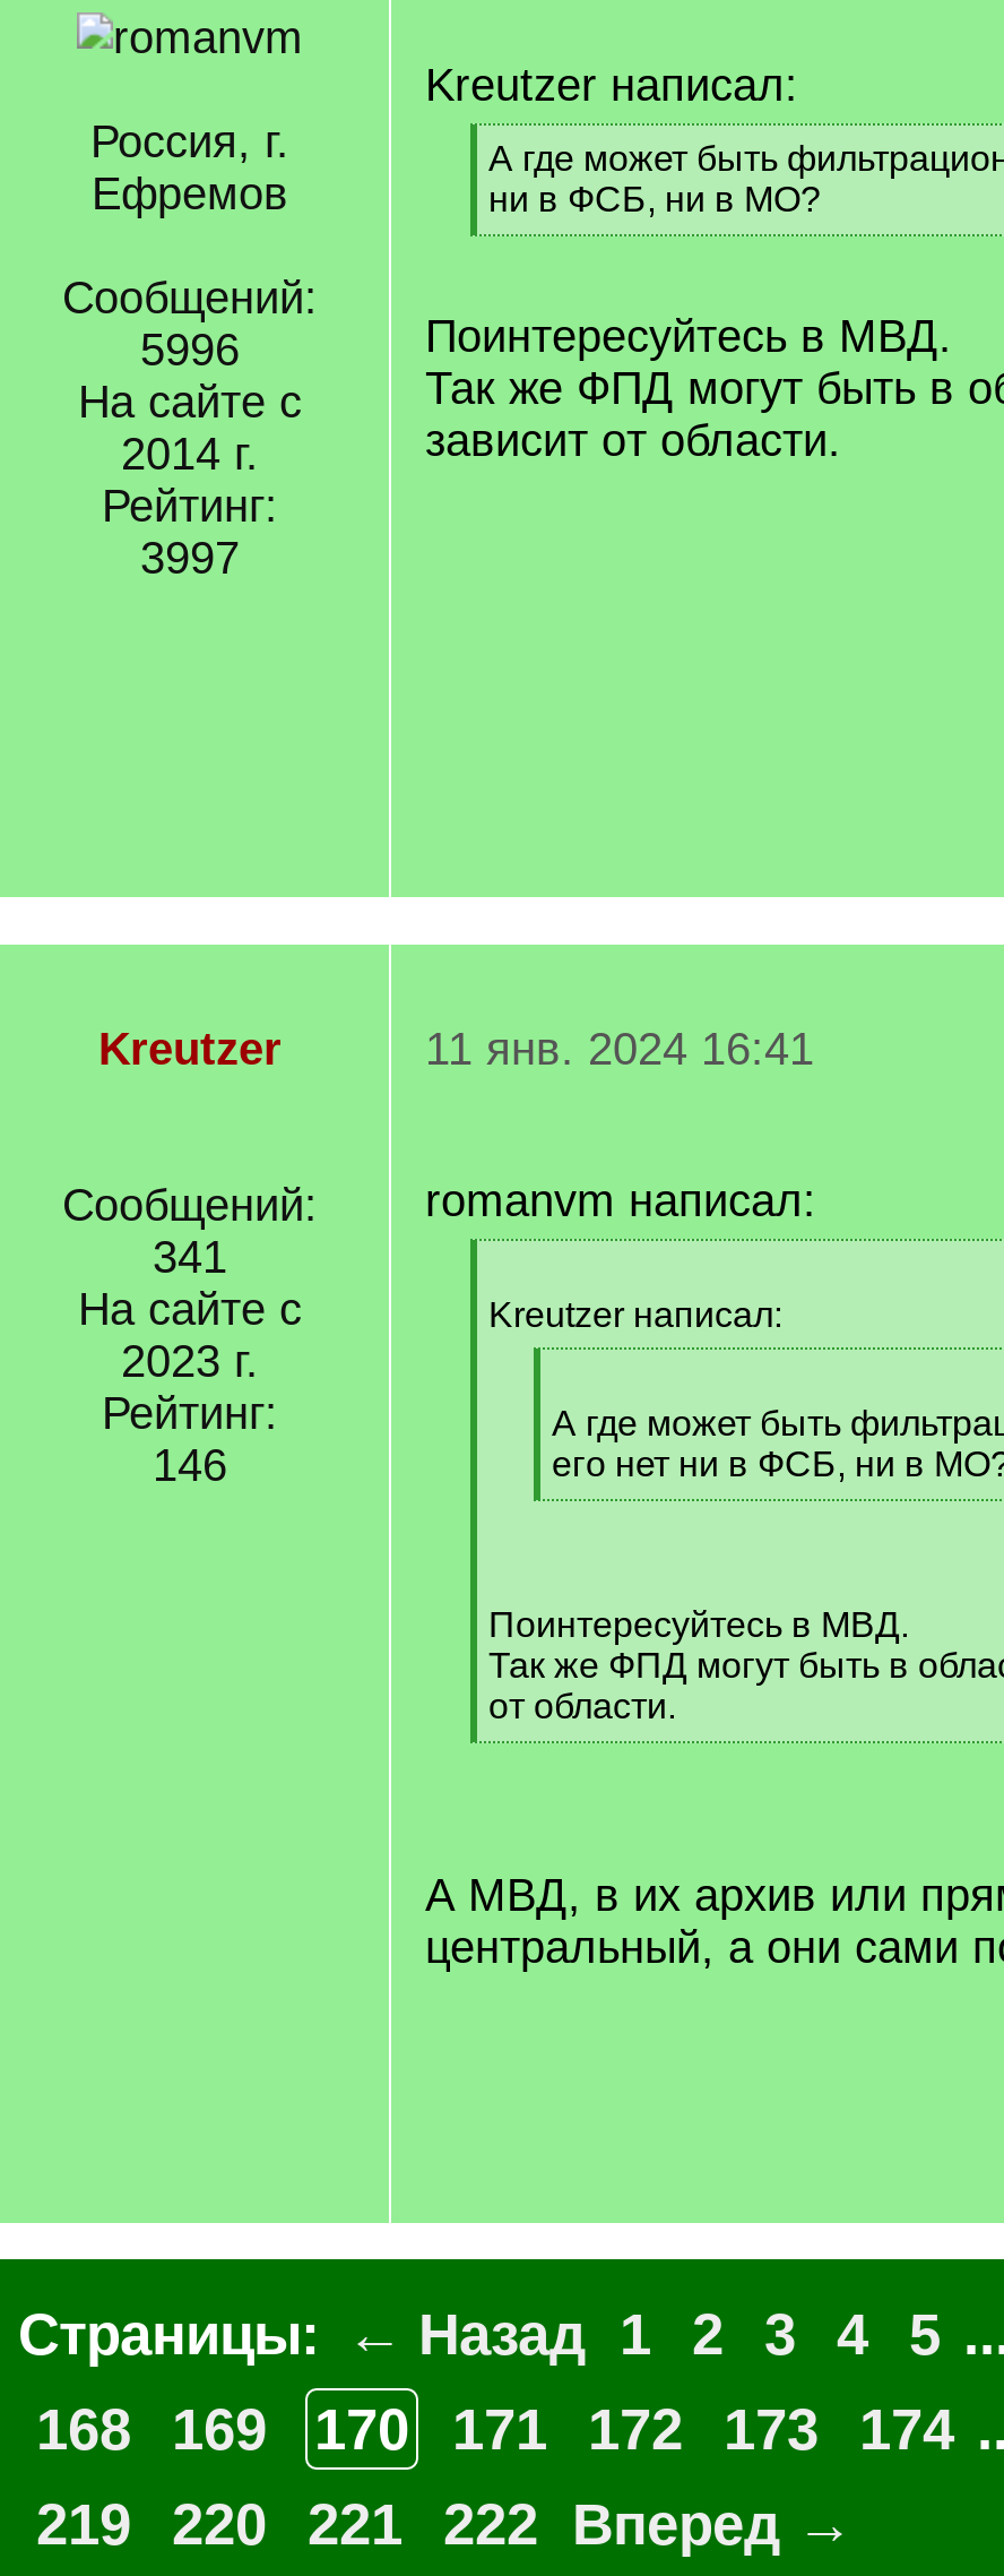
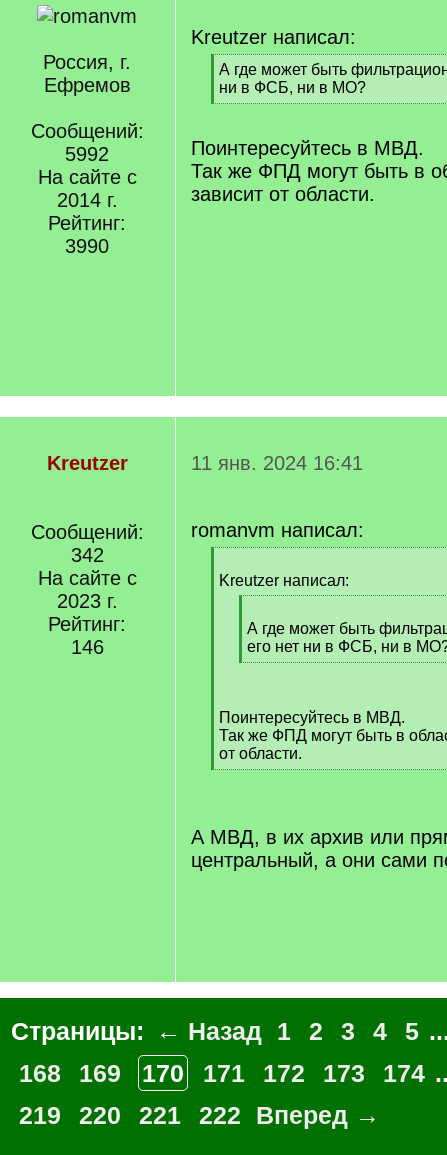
- 5996
+ 5992

- 3997
+ 3990

- 341
+ 342
